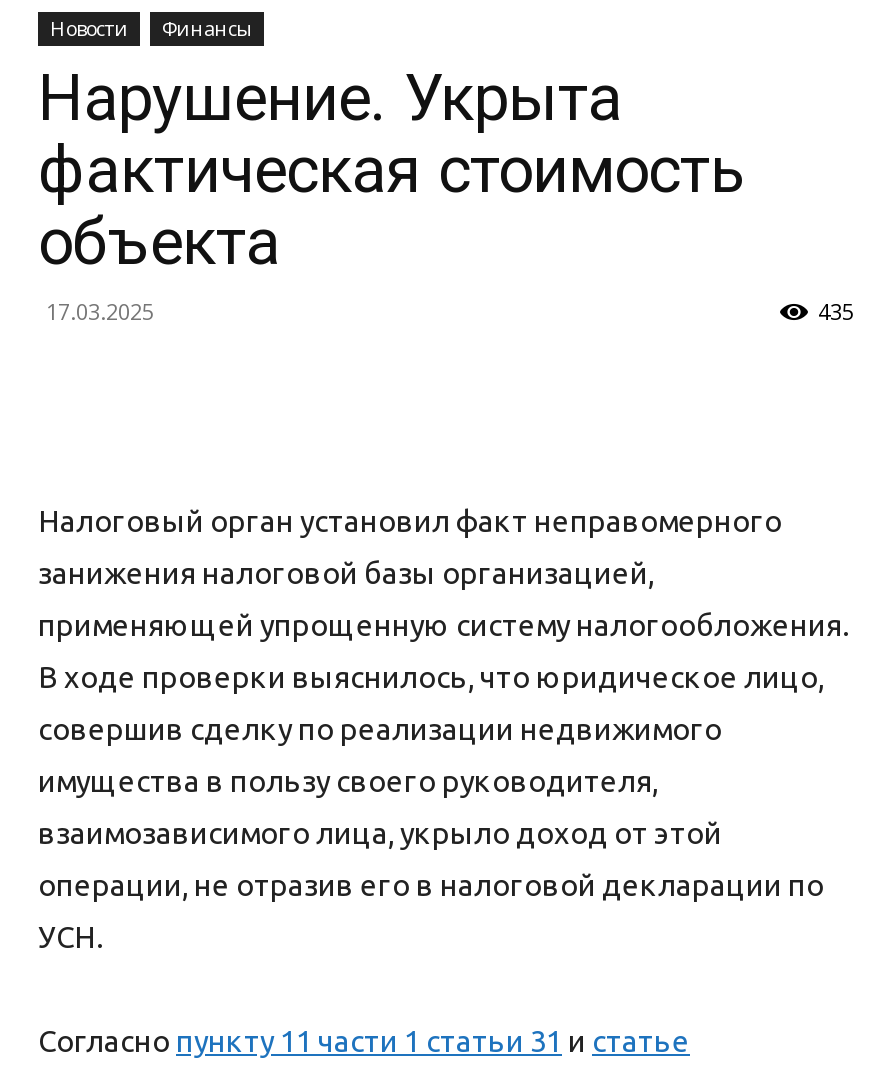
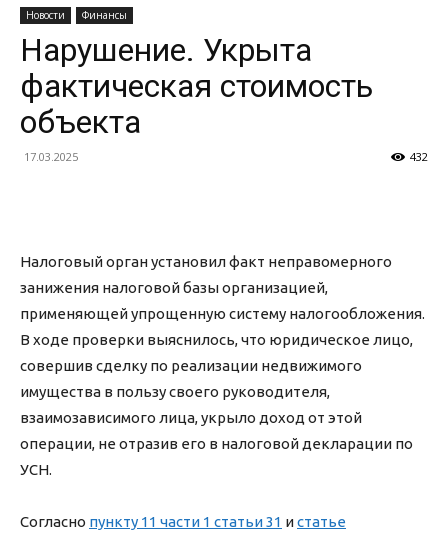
- 435
+ 432
